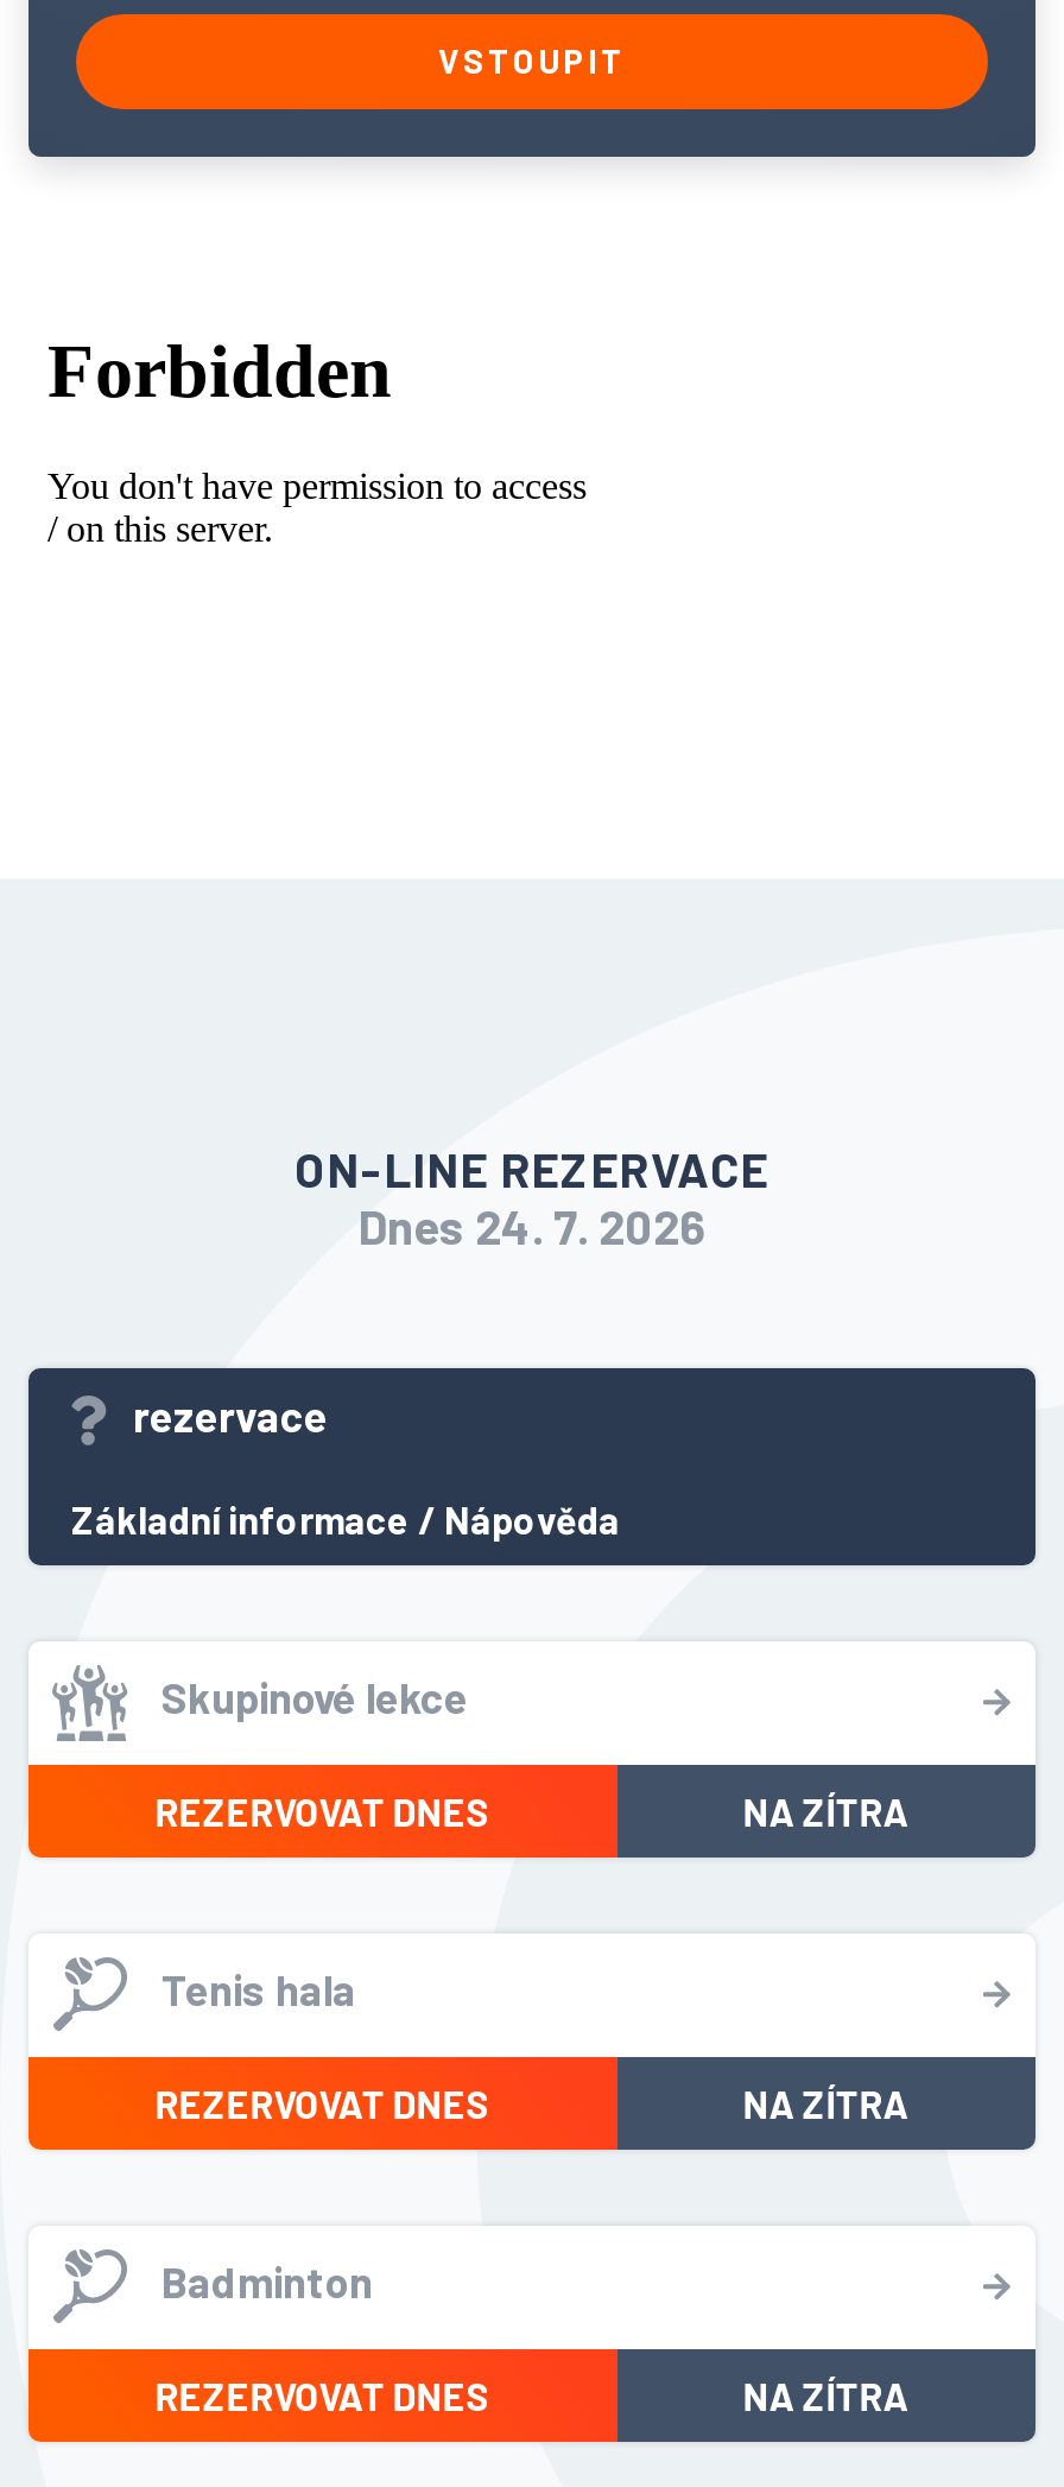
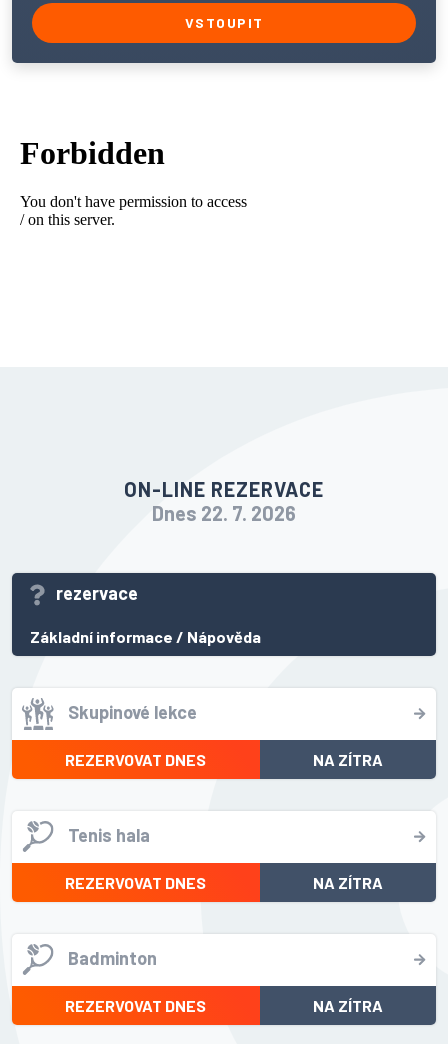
- Dnes 24. 7. 2026
+ Dnes 22. 7. 2026
